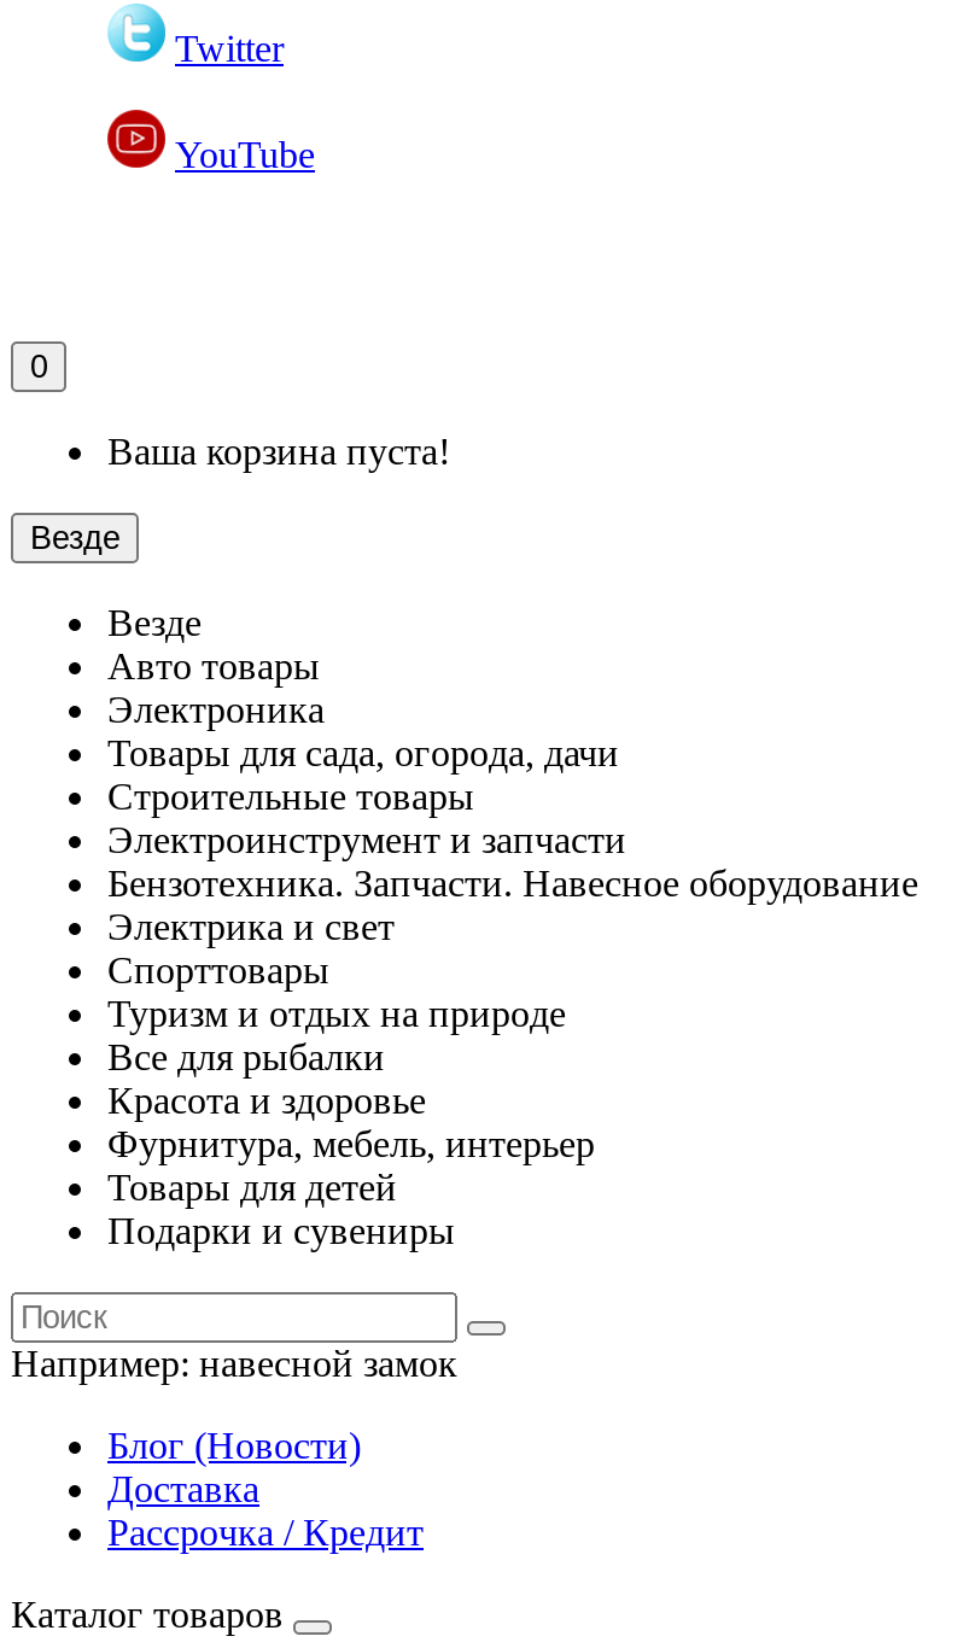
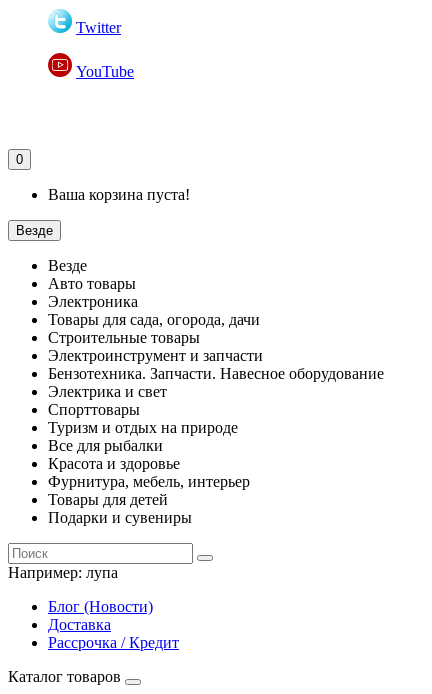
- Например:навесной замок
+ Например:лупа
